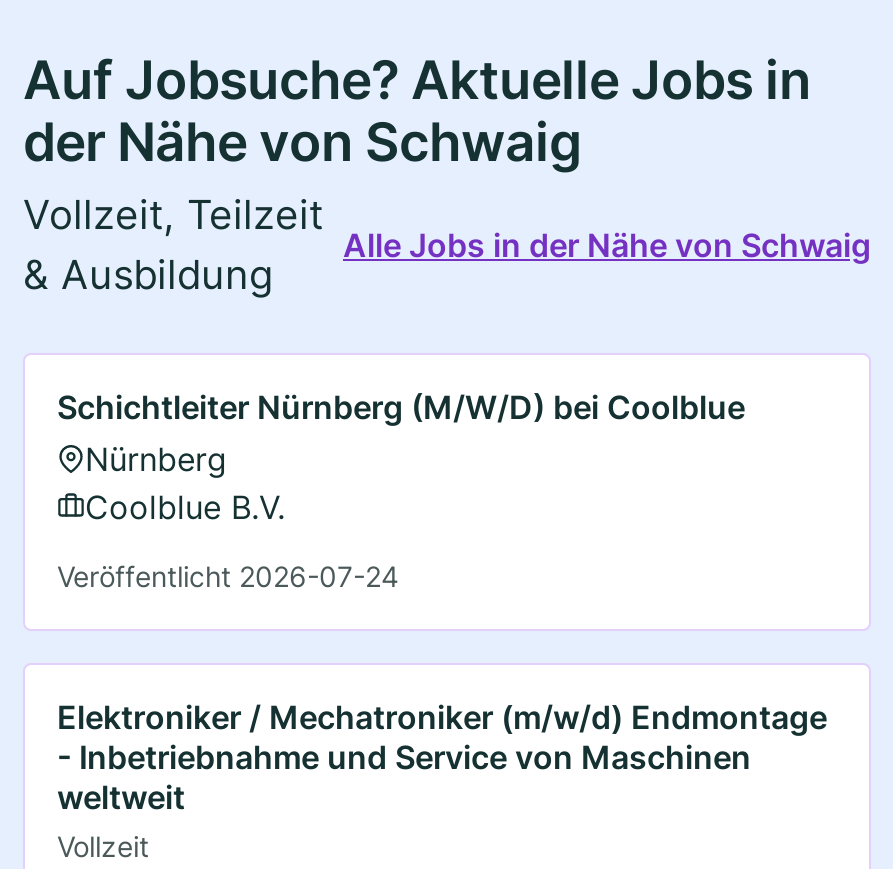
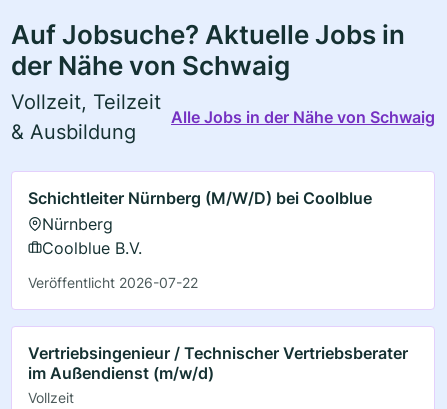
- Veröffentlicht 2026-07-24
+ Veröffentlicht 2026-07-22

- Elektroniker / Mechatroniker (m/w/d) Endmontage
- - Inbetriebnahme und Service von Maschinen
- weltweit
+ Vertriebsingenieur / Technischer Vertriebsberater
+ im Außendienst (m/w/d)
